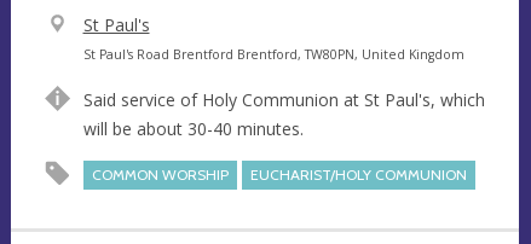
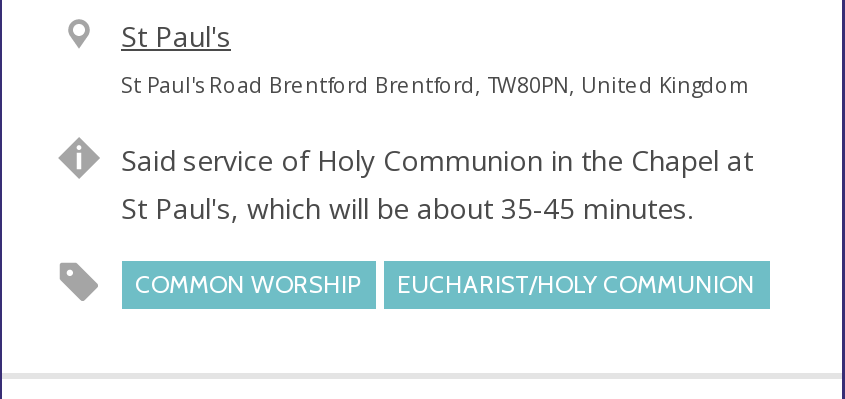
- Said service of Holy Communion at St Paul's, which
- will be about 30-40 minutes.
+ Said service of Holy Communion in the Chapel at
+ St Paul's, which will be about 35-45 minutes.
